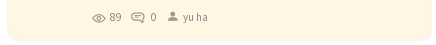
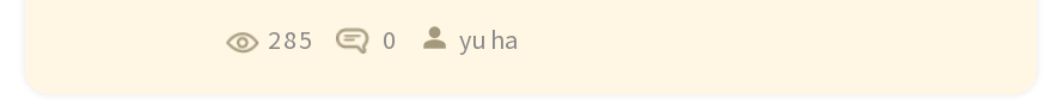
- 89
+ 285
